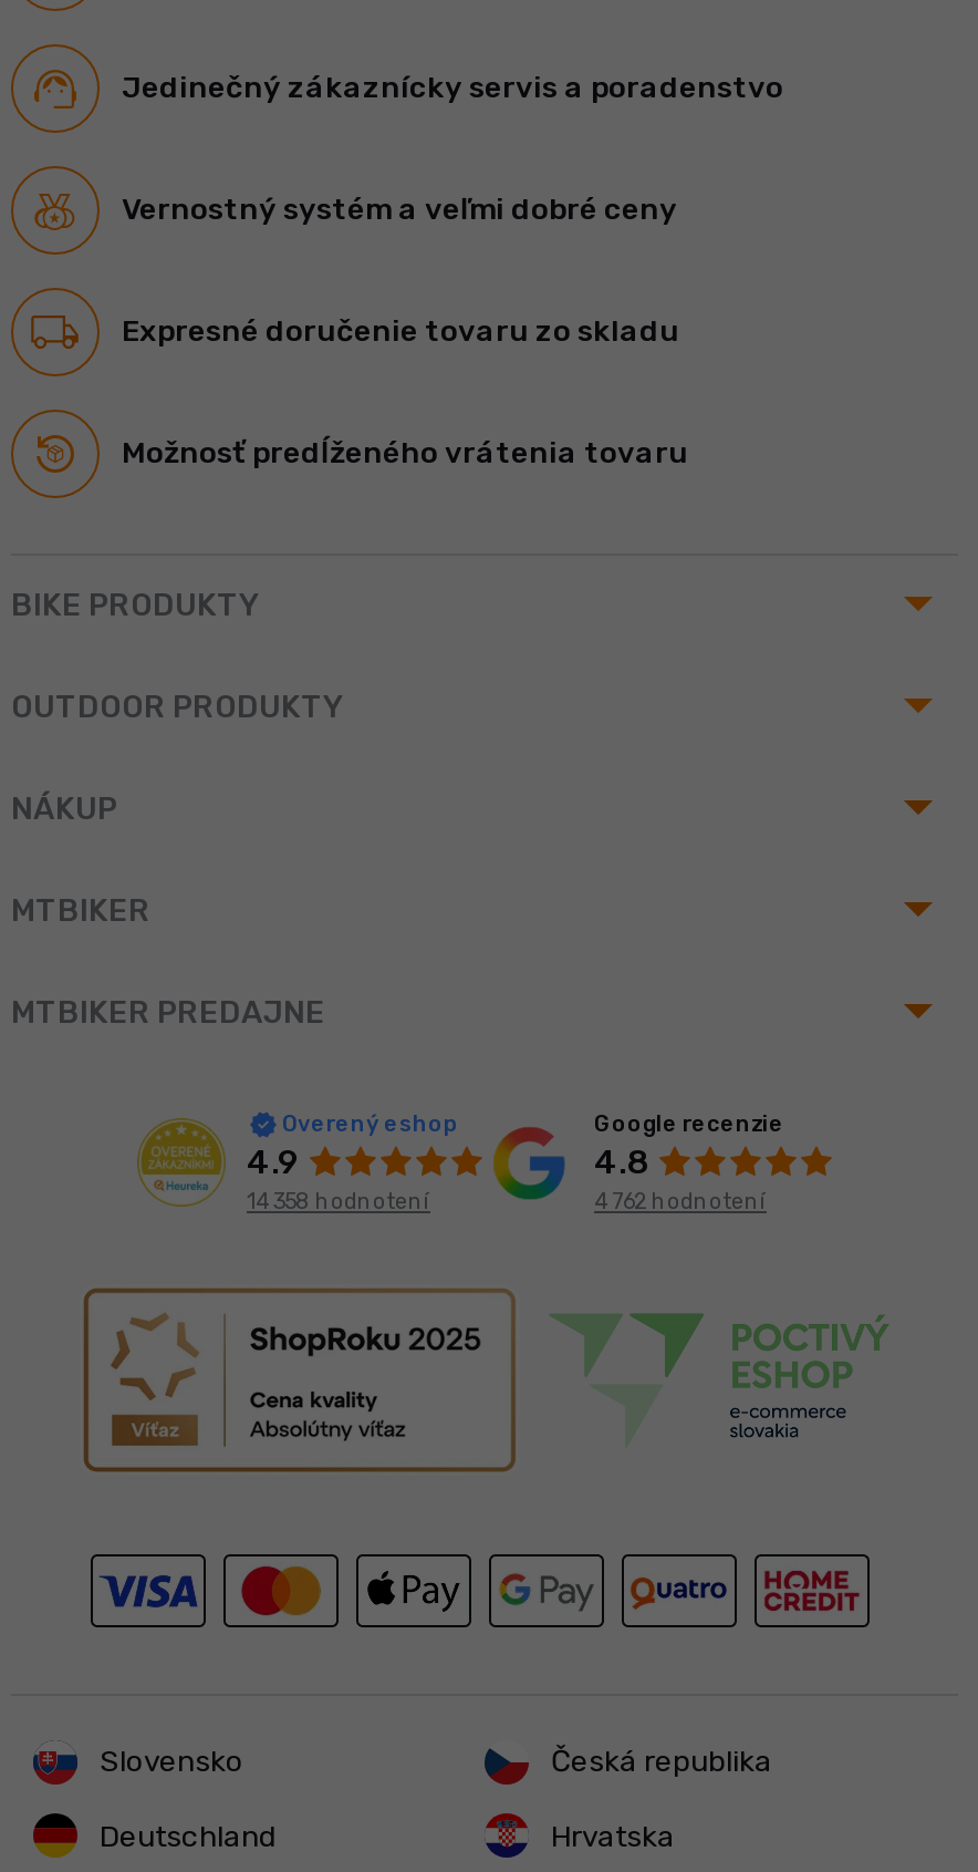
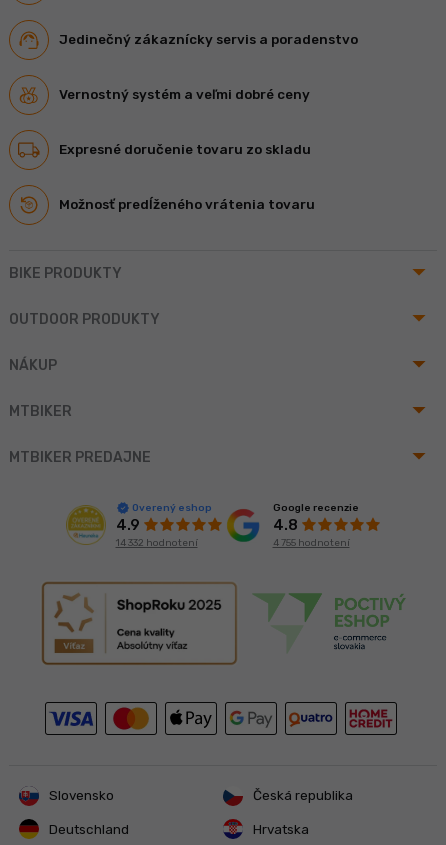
- 14 358 hodnotení
+ 14 332 hodnotení

- 4 762 hodnotení
+ 4 755 hodnotení
